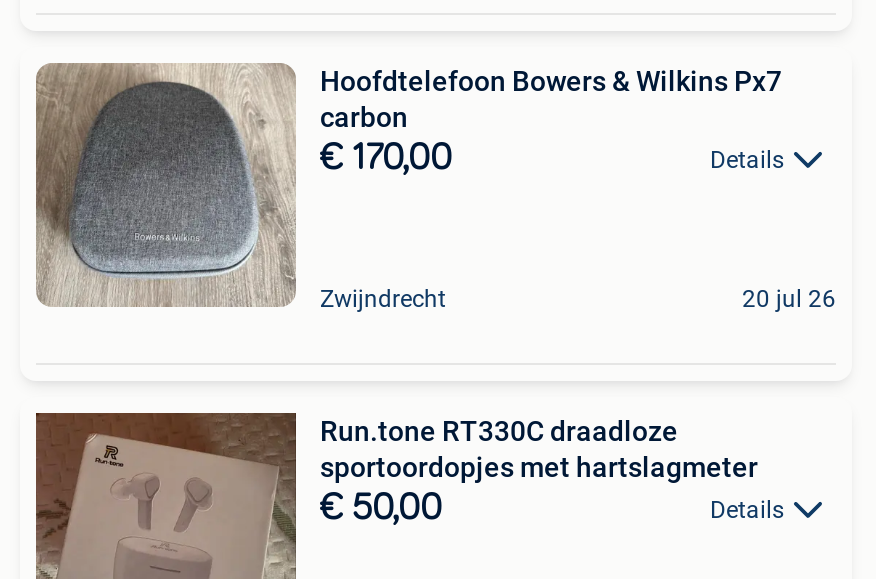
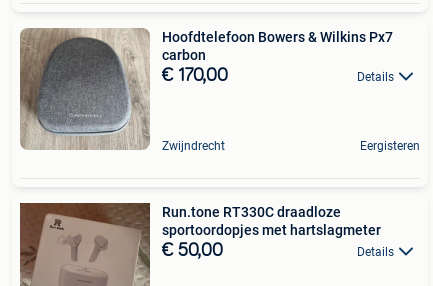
- 20 jul 26
+ Eergisteren
